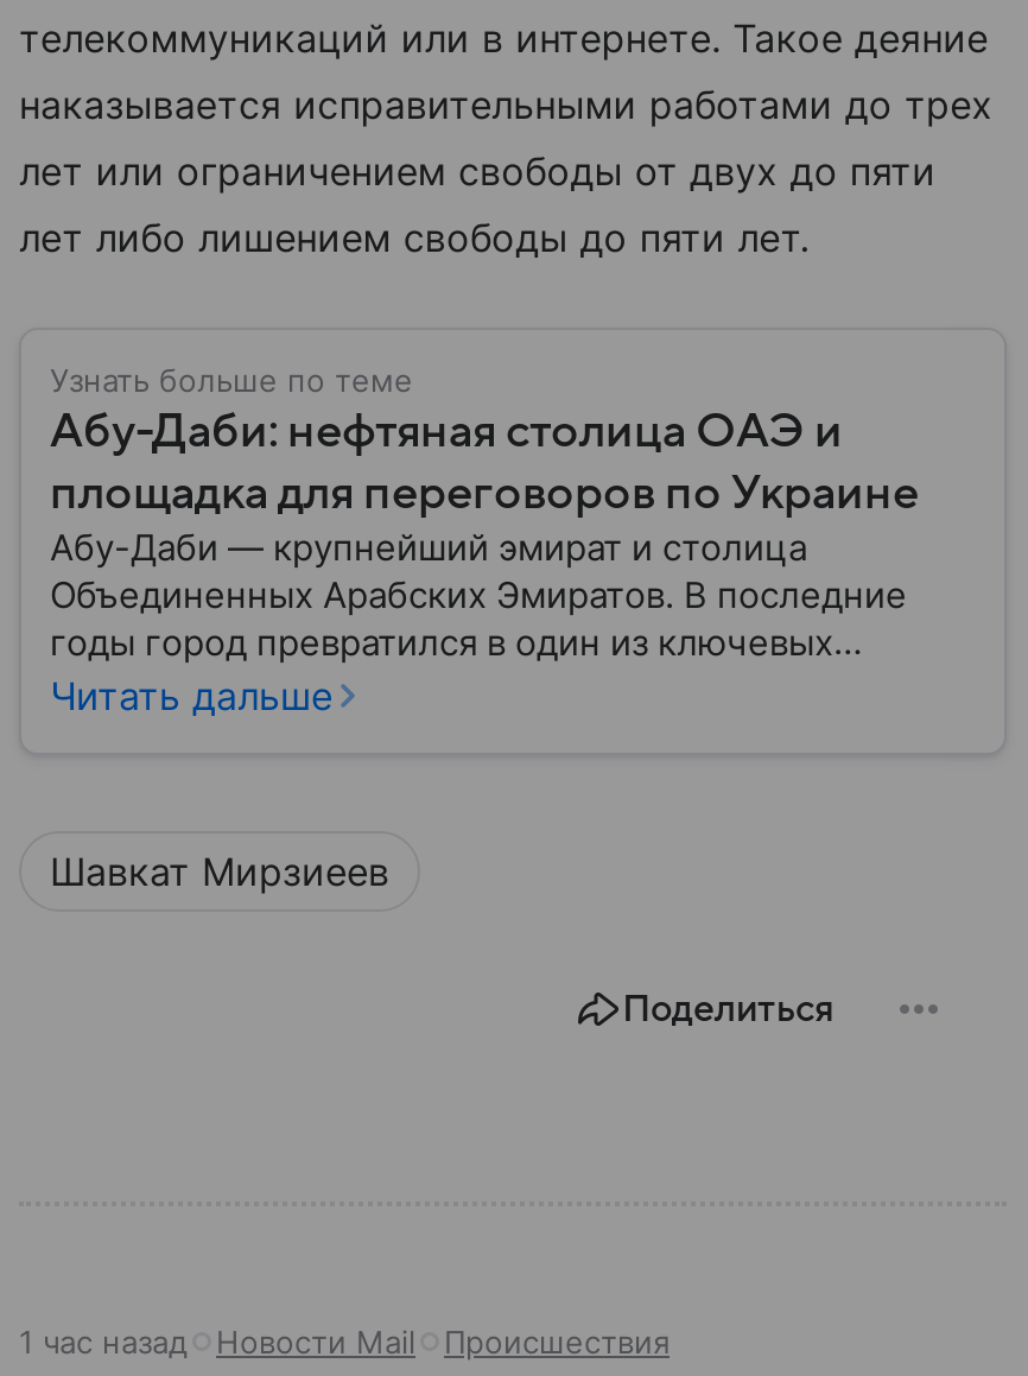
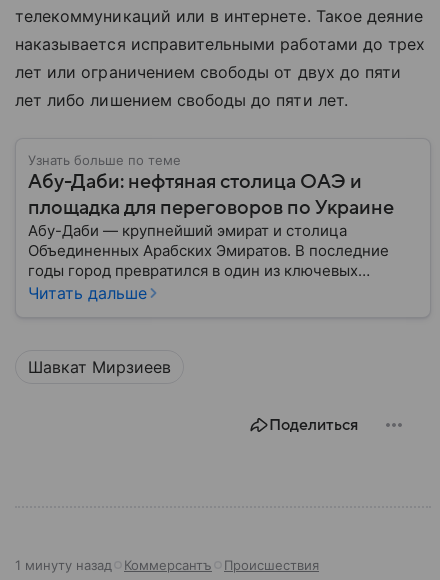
- 1 час назад
- Новости Mail
+ 1 минуту назад
+ Коммерсантъ
